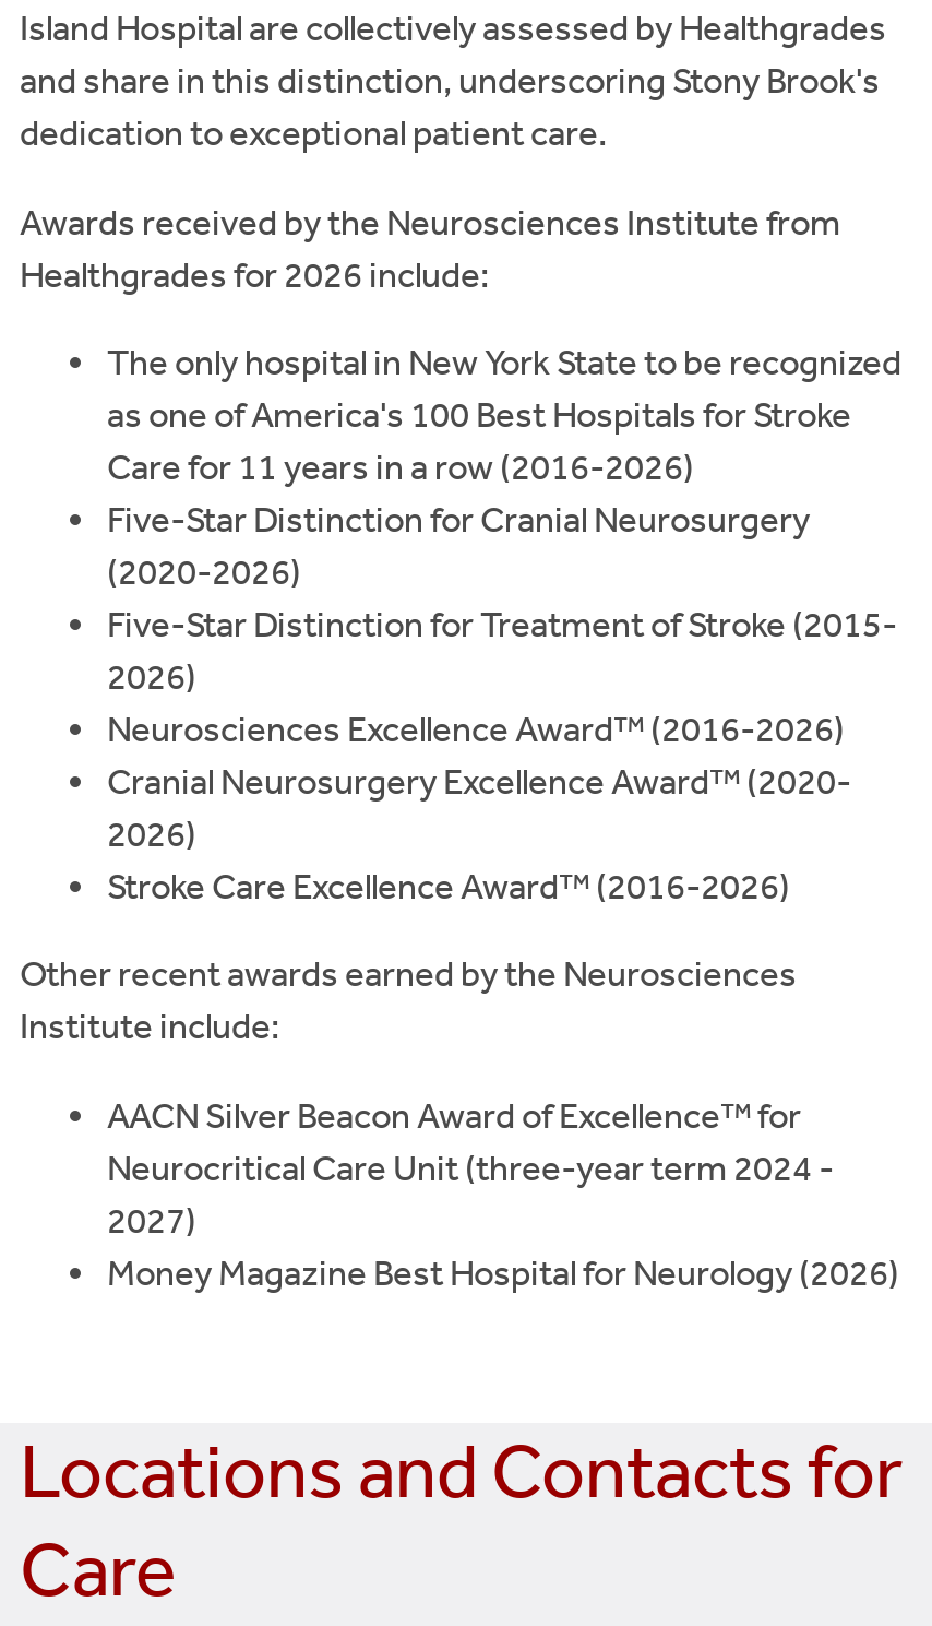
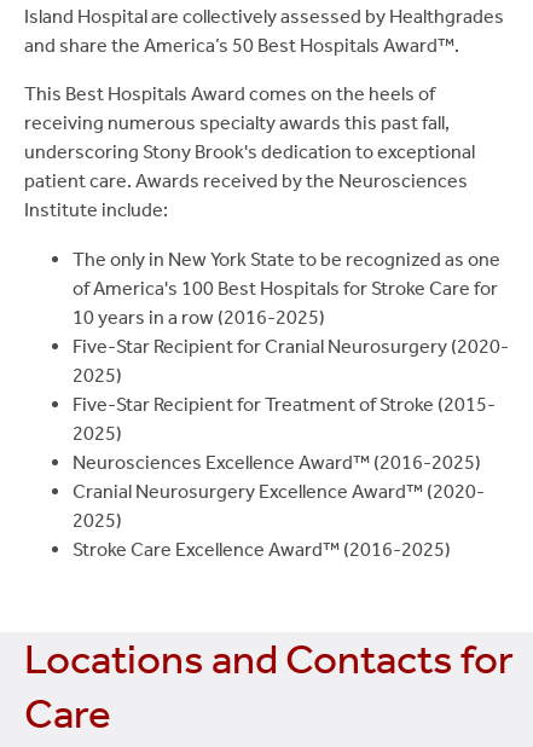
- and share in this distinction, underscoring Stony Brook's
- dedication to exceptional patient care.
- Awards received by the Neurosciences Institute from
- Healthgrades for 2026 include:
- The only hospital in New York State to be recognized
- as one of America's 100 Best Hospitals for Stroke
- Care for 11 years in a row (2016-2026)
- Five-Star Distinction for Cranial Neurosurgery
- (2020-2026)
- Five-Star Distinction for Treatment of Stroke (2015-
- 2026)
- Neurosciences Excellence Award™ (2016-2026)
- 2026)
- Stroke Care Excellence Award™ (2016-2026)
- Other recent awards earned by the Neurosciences
+ and share the America’s 50 Best Hospitals Award™.
+ This Best Hospitals Award comes on the heels of
+ receiving numerous specialty awards this past fall,
+ underscoring Stony Brook's dedication to exceptional
+ patient care. Awards received by the Neurosciences

moved down: Cranial Neurosurgery Excellence Award™ (2020-

moved up: Institute include:

- AACN Silver Beacon Award of Excellence™ for
- Neurocritical Care Unit (three-year term 2024 -
- 2027)
- Money Magazine Best Hospital for Neurology (2026)
+ The only in New York State to be recognized as one
+ of America's 100 Best Hospitals for Stroke Care for
+ 10 years in a row (2016-2025)
+ Five-Star Recipient for Cranial Neurosurgery (2020-
+ 2025)
+ Five-Star Recipient for Treatment of Stroke (2015-
+ 2025)
+ Neurosciences Excellence Award™ (2016-2025)
+ 2025)
+ Stroke Care Excellence Award™ (2016-2025)
